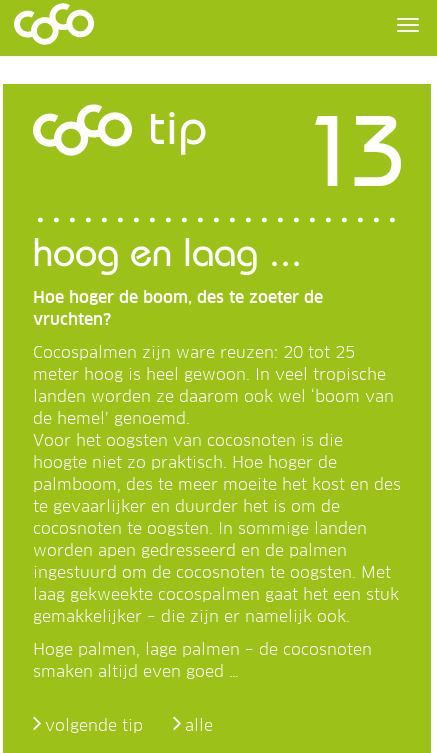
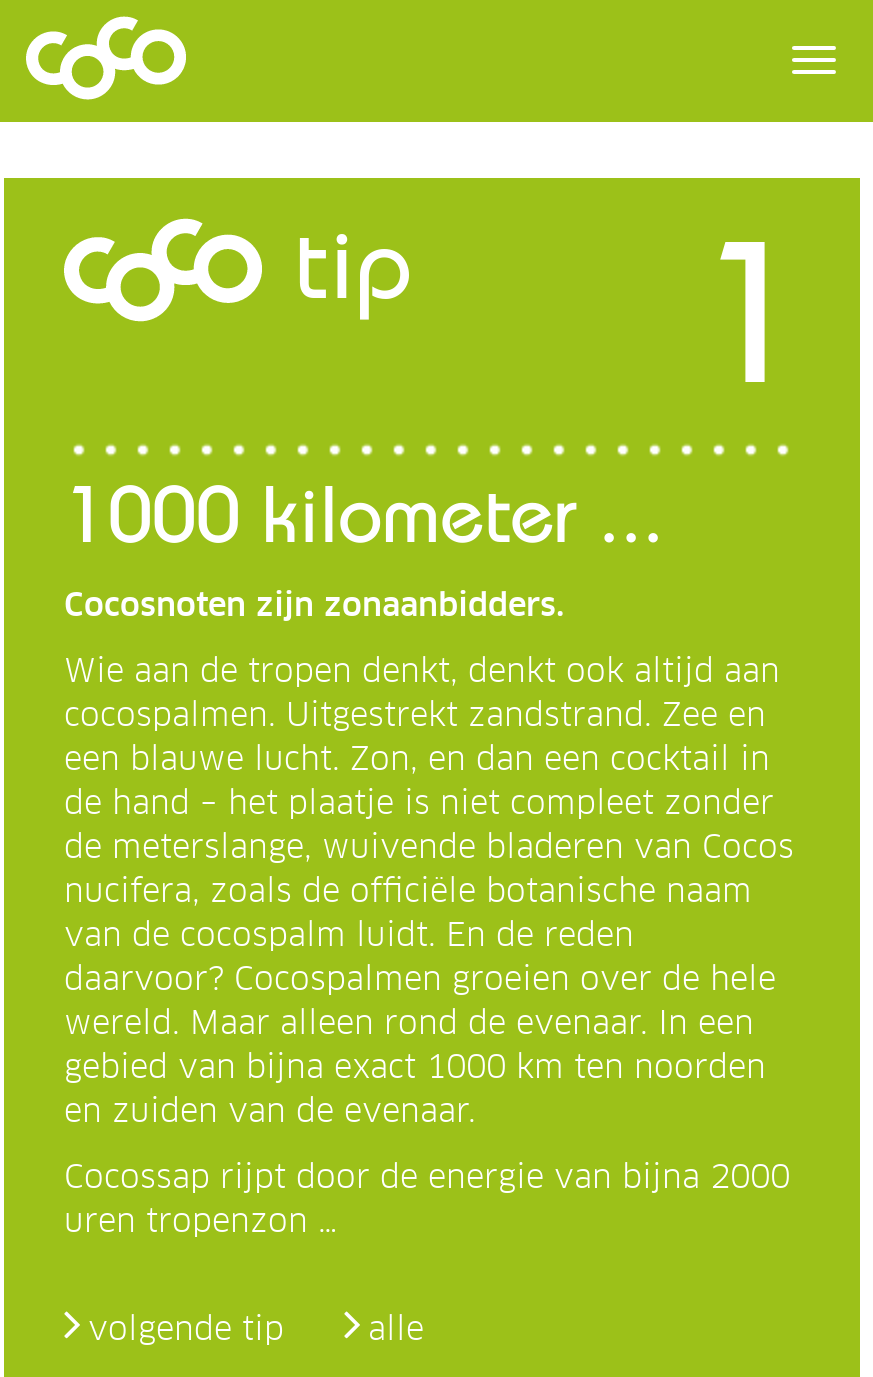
- 13
- hoog en laag ...
- Hoe hoger de boom, des te zoeter de
- vruchten?
+ 1
+ 1000 kilometer ...
+ Cocosnoten zijn zonaanbidders.

- Cocospalmen zijn ware reuzen: 20 tot 25
- meter hoog is heel gewoon. In veel tropische
- landen worden ze daarom ook wel ‘boom van
- de hemel’ genoemd.
- Voor het oogsten van cocosnoten is die
- hoogte niet zo praktisch. Hoe hoger de
- palmboom, des te meer moeite het kost en des
- te gevaarlijker en duurder het is om de
- cocosnoten te oogsten. In sommige landen
- worden apen gedresseerd en de palmen
- ingestuurd om de cocosnoten te oogsten. Met
- laag gekweekte cocospalmen gaat het een stuk
- gemakkelijker – die zijn er namelijk ook.
+ Wie aan de tropen denkt, denkt ook altijd aan
+ cocospalmen. Uitgestrekt zandstrand. Zee en
+ een blauwe lucht. Zon, en dan een cocktail in
+ de hand – het plaatje is niet compleet zonder
+ de meterslange, wuivende bladeren van Cocos
+ nucifera, zoals de officiële botanische naam
+ van de cocospalm luidt. En de reden
+ daarvoor? Cocospalmen groeien over de hele
+ wereld. Maar alleen rond de evenaar. In een
+ gebied van bijna exact 1000 km ten noorden
+ en zuiden van de evenaar.

- Hoge palmen, lage palmen – de cocosnoten
- smaken altijd even goed …
+ Cocossap rijpt door de energie van bijna 2000
+ uren tropenzon …
